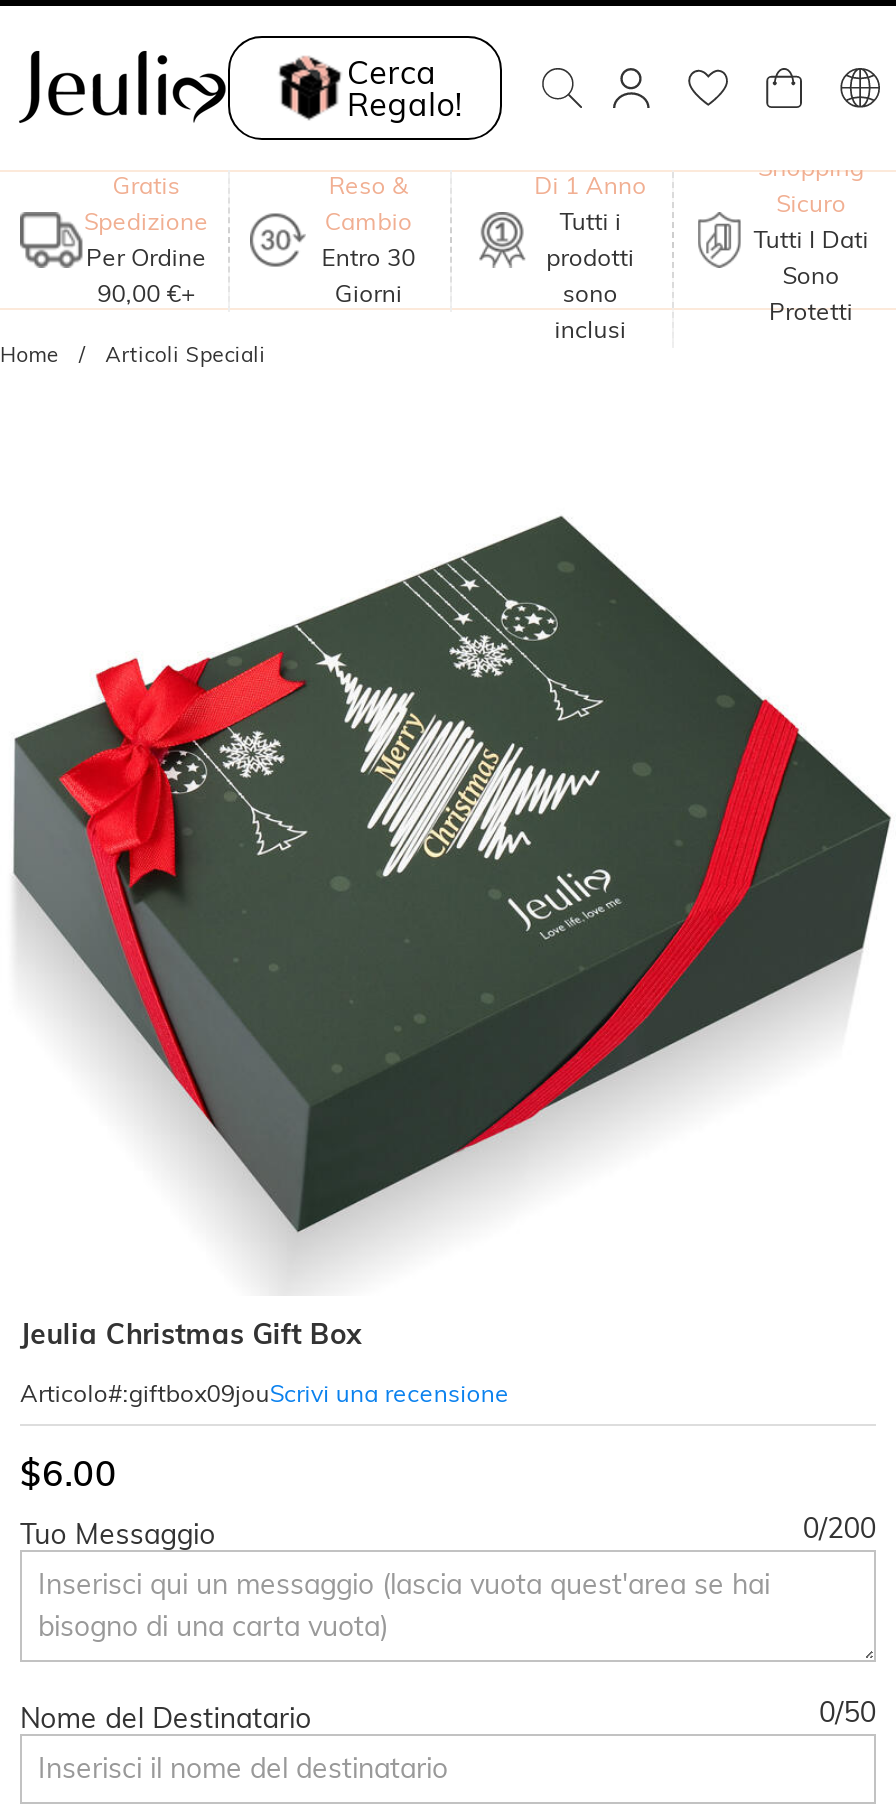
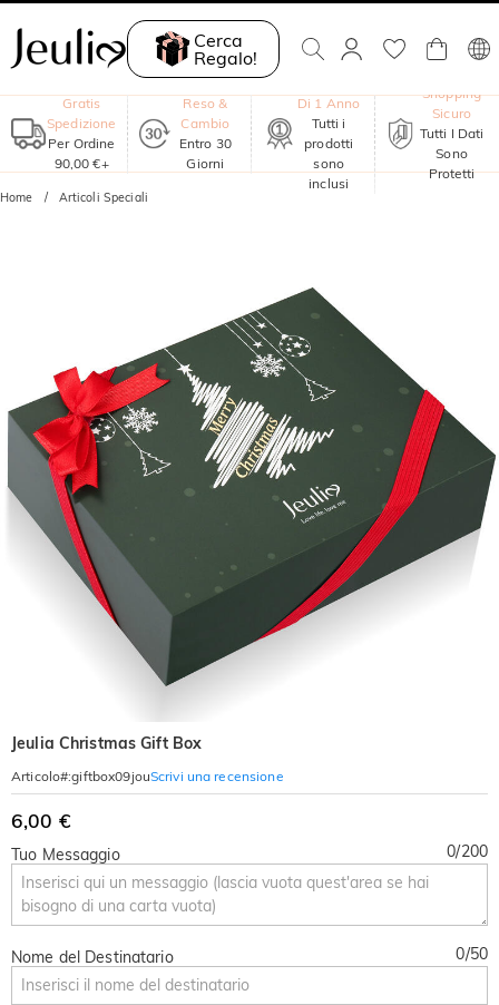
- $6.00
+ 6,00 €
